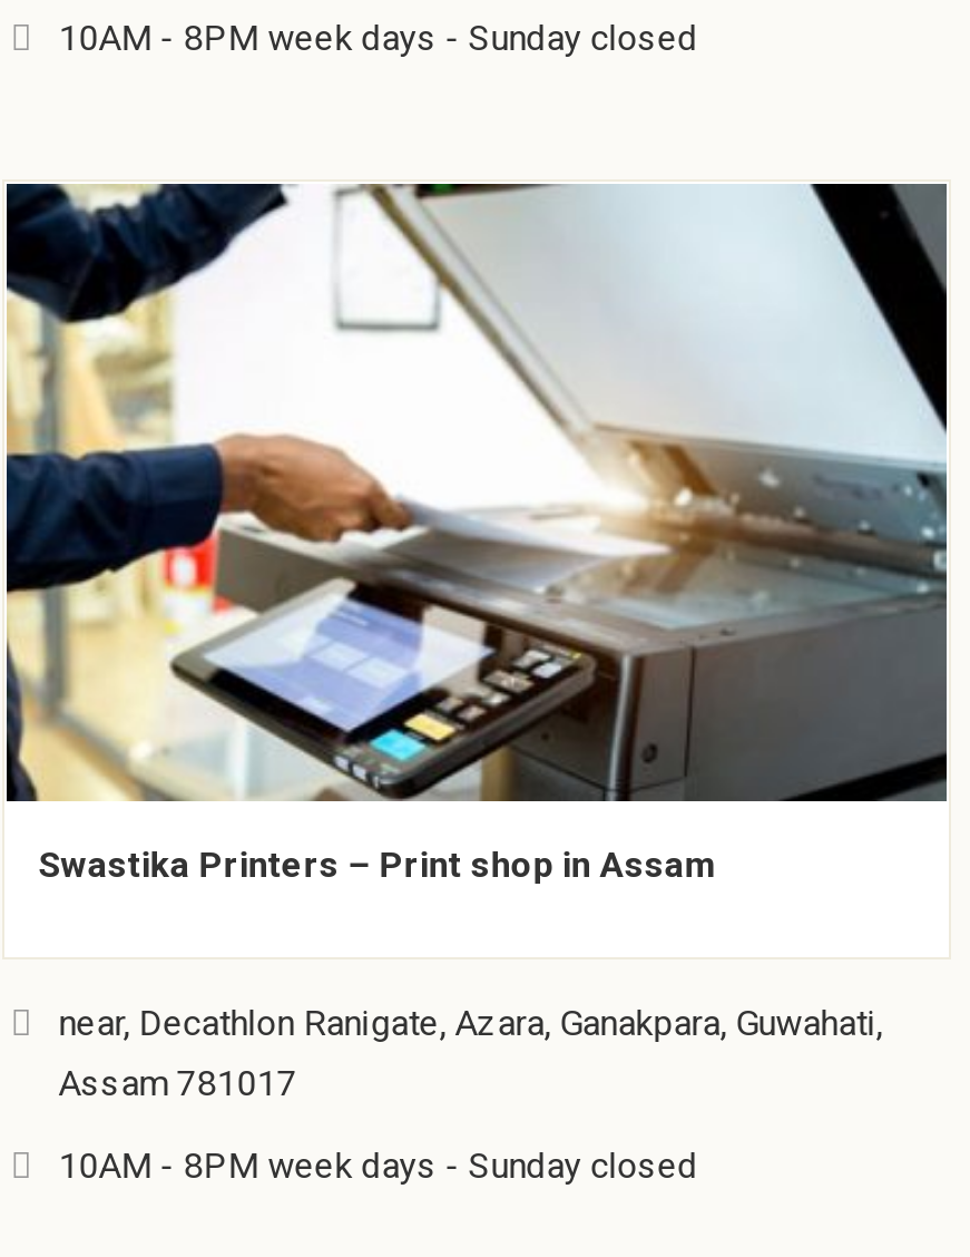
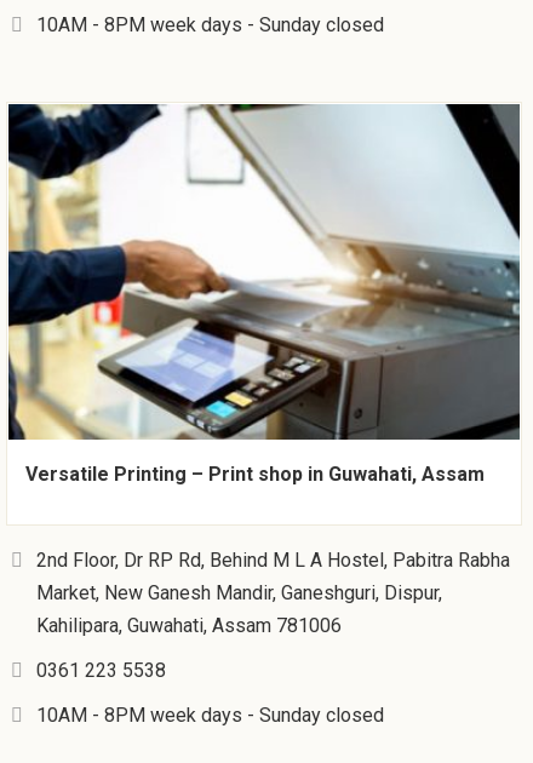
- Swastika Printers – Print shop in Assam
+ Versatile Printing – Print shop in Guwahati, Assam

- near, Decathlon Ranigate, Azara, Ganakpara, Guwahati,
- Assam 781017
+ 2nd Floor, Dr RP Rd, Behind M L A Hostel, Pabitra Rabha
+ Market, New Ganesh Mandir, Ganeshguri, Dispur,
+ Kahilipara, Guwahati, Assam 781006
+ 0361 223 5538
